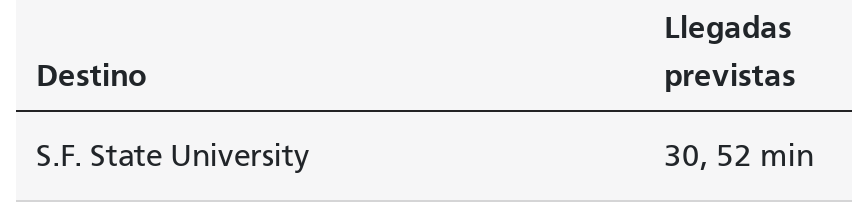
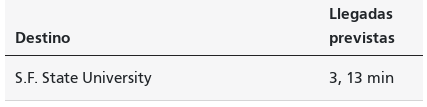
- 30, 52 min
+ 3, 13 min
